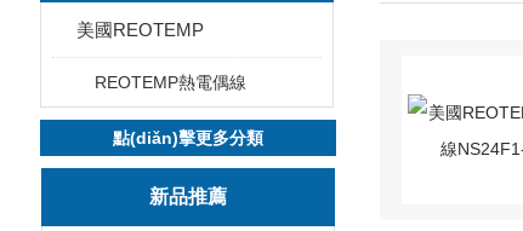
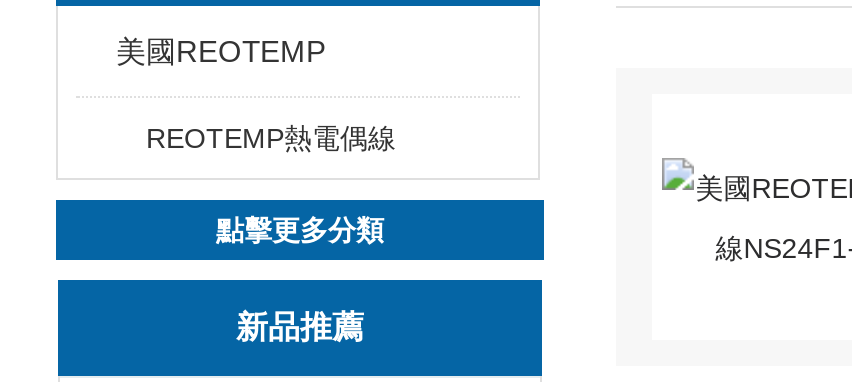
- 點(diǎn)擊更多分類
+ 點擊更多分類
